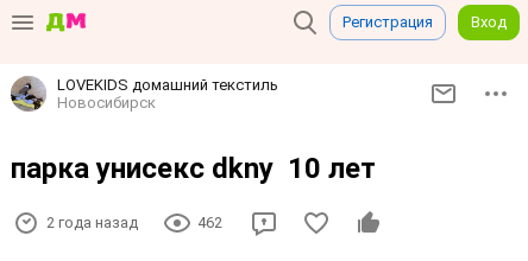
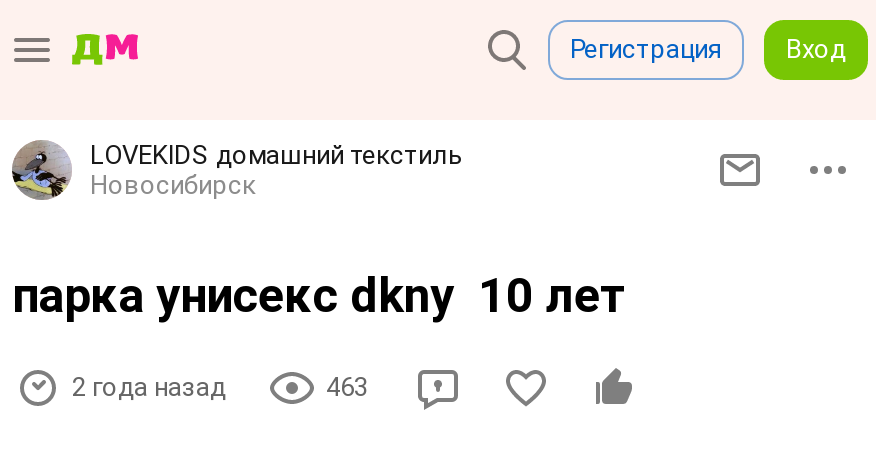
- 462
+ 463
